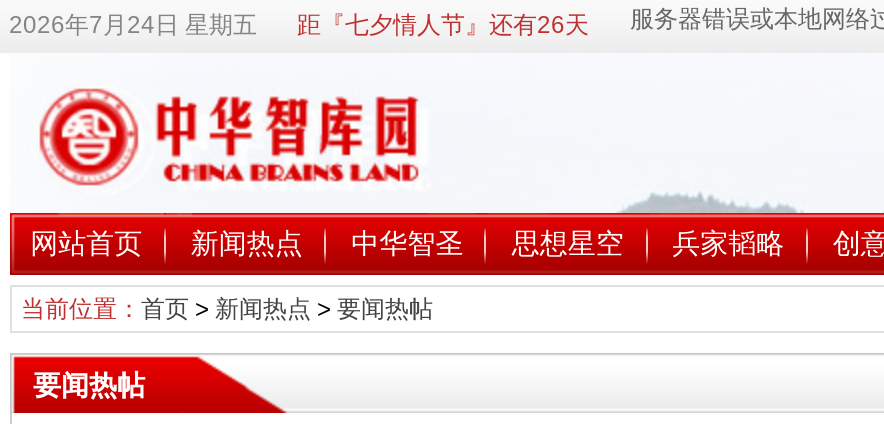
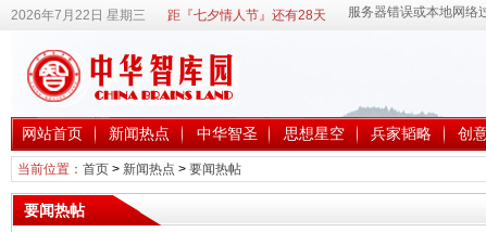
- 2026年7月24日 星期五
+ 2026年7月22日 星期三

- 距『七夕情人节』还有26天
+ 距『七夕情人节』还有28天
